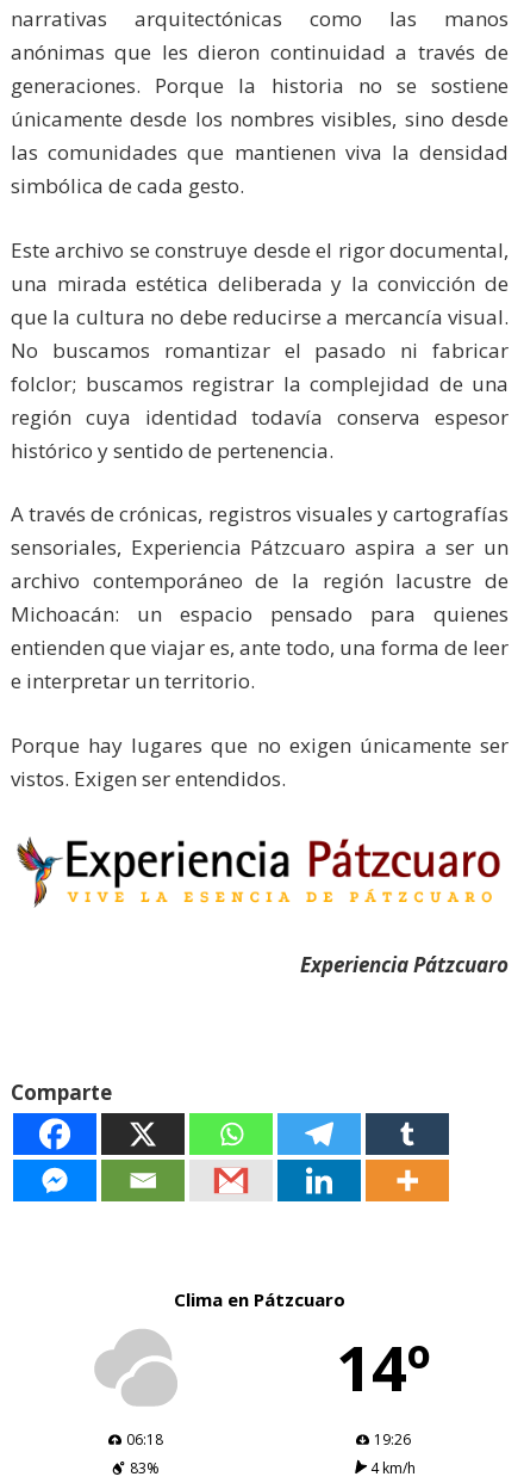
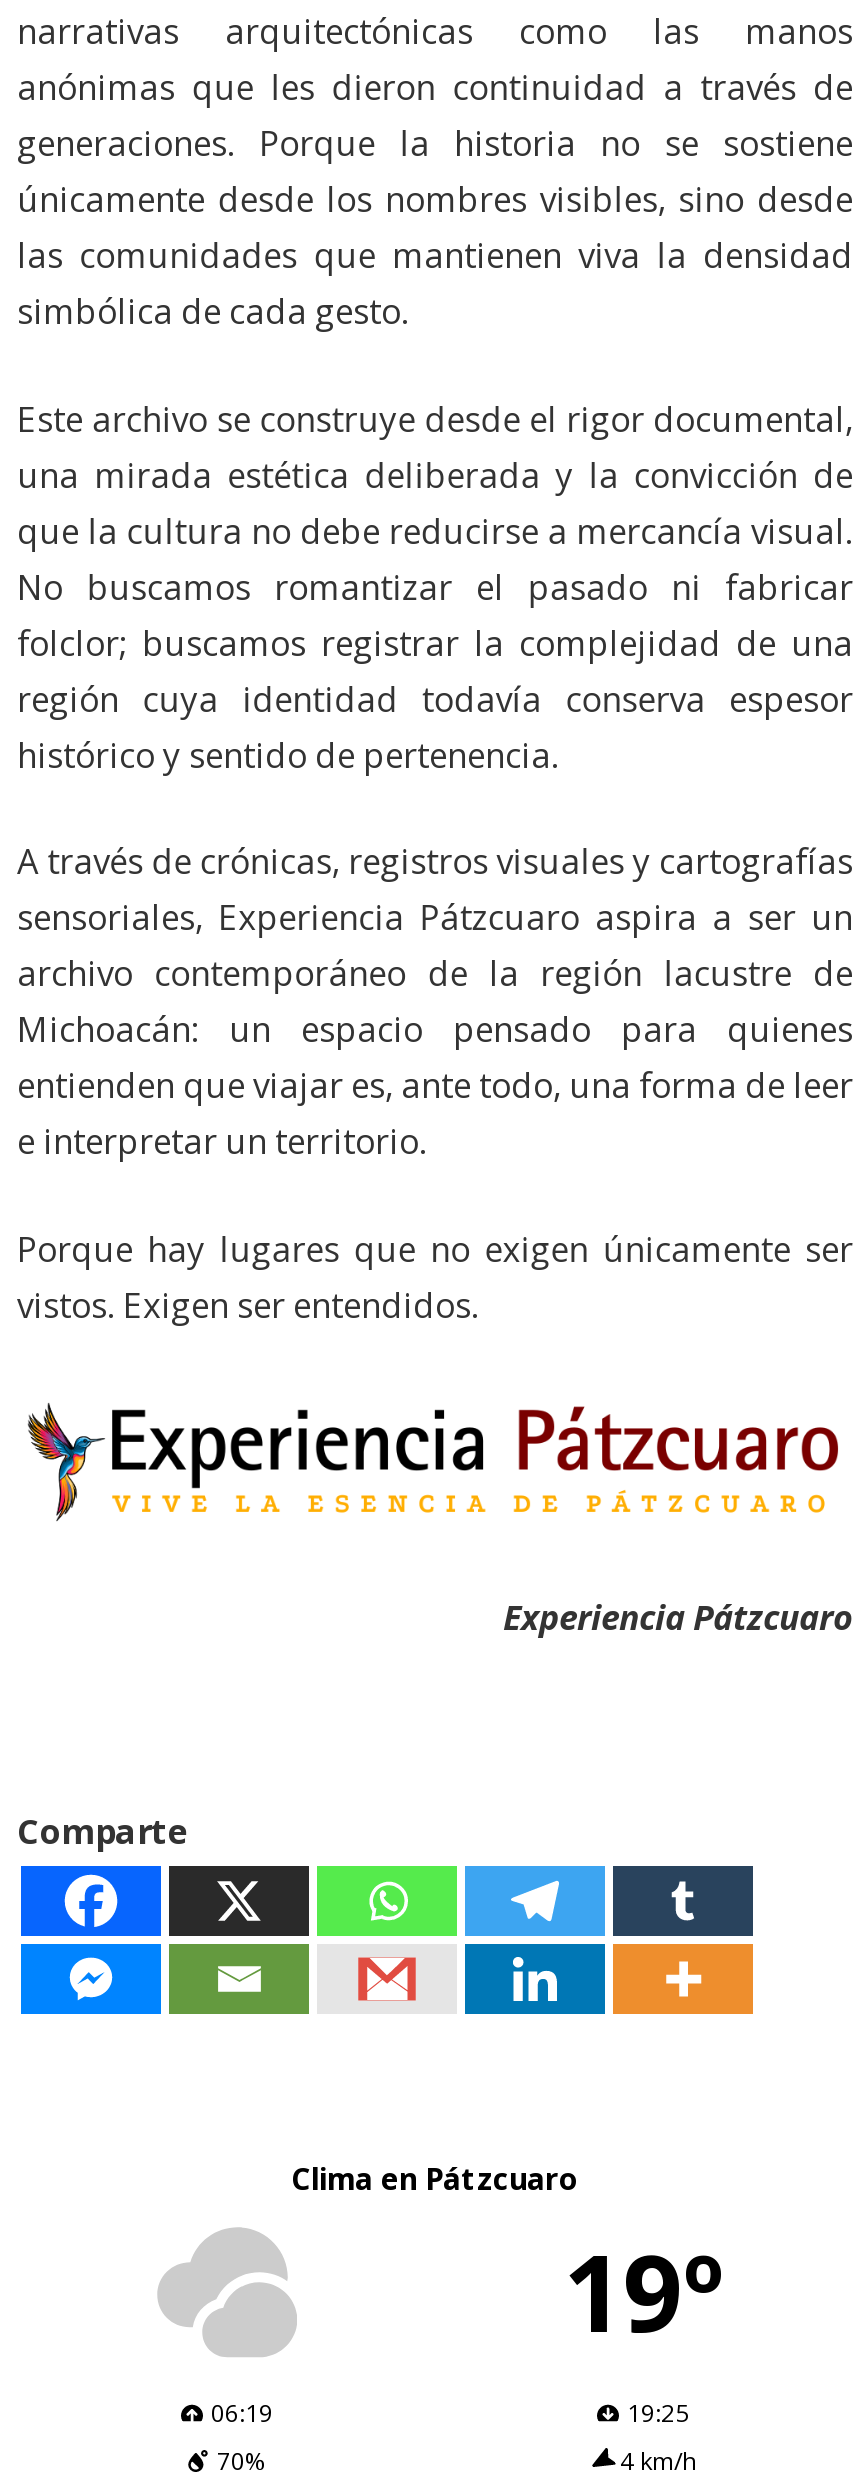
- 14º
- 06:18
- 19:26
- 83%
+ 19º
+ 06:19
+ 19:25
+ 70%
